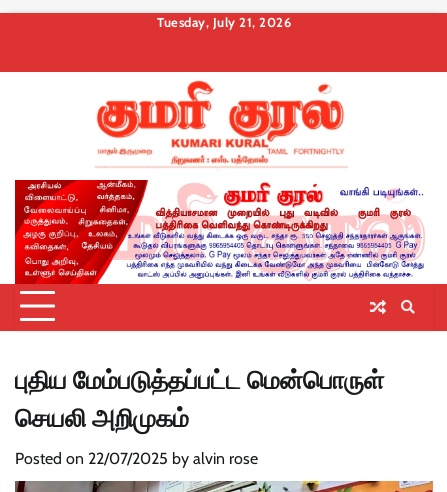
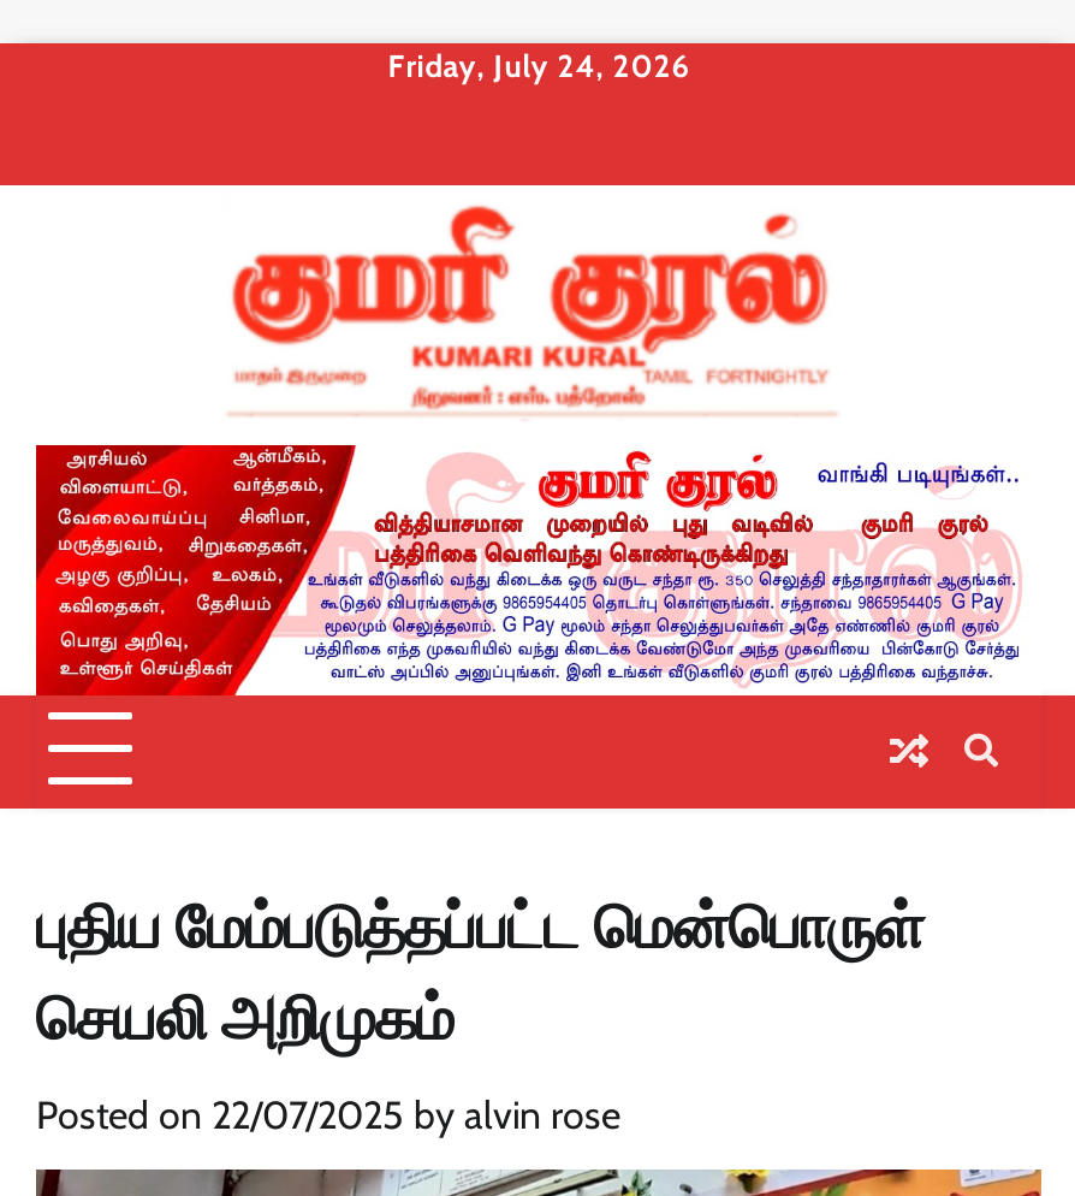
- Tuesday, July 21, 2026
+ Friday, July 24, 2026
